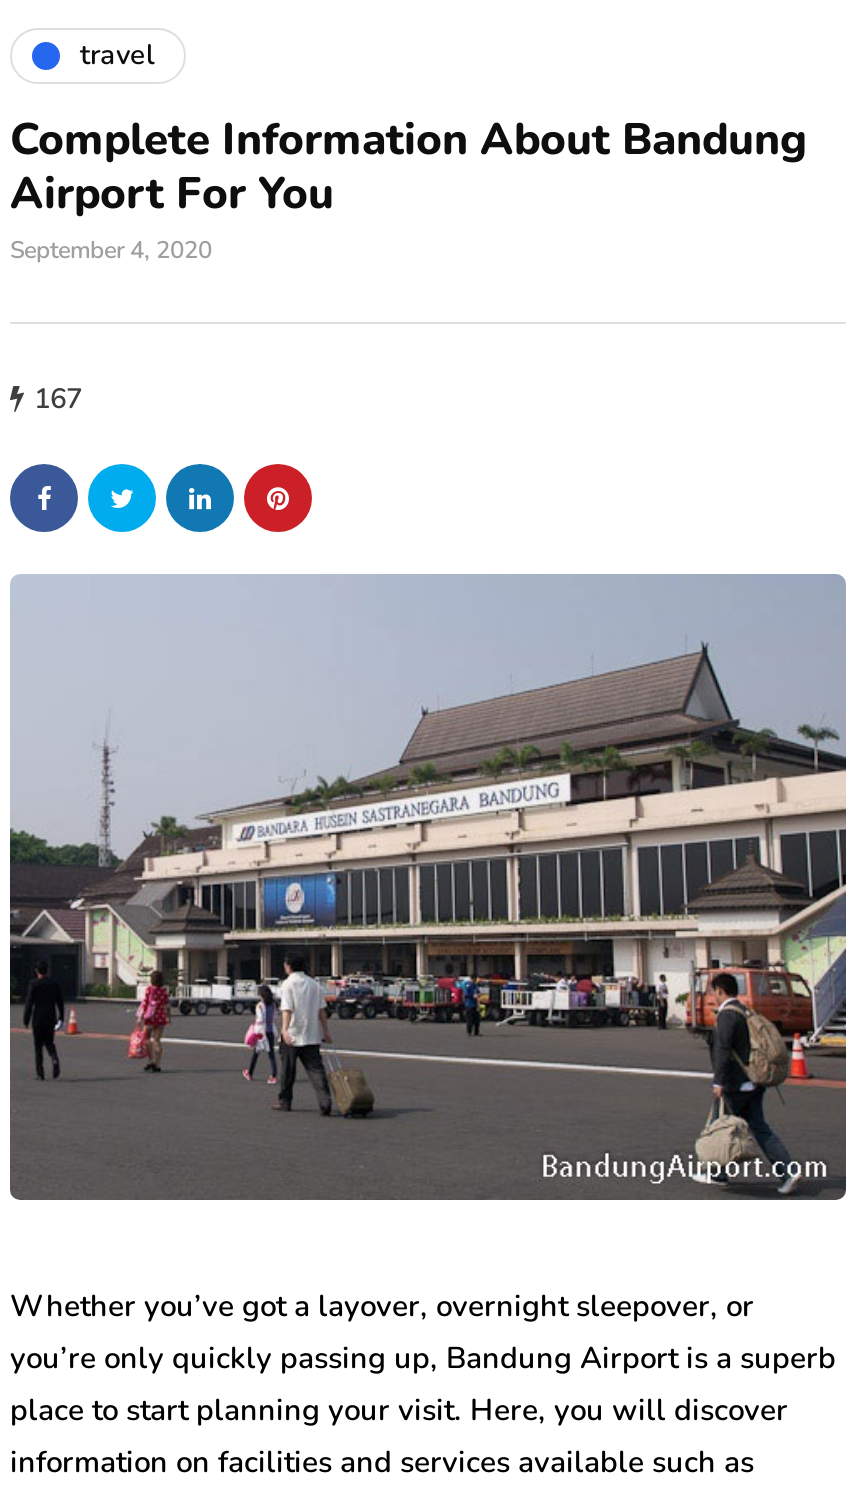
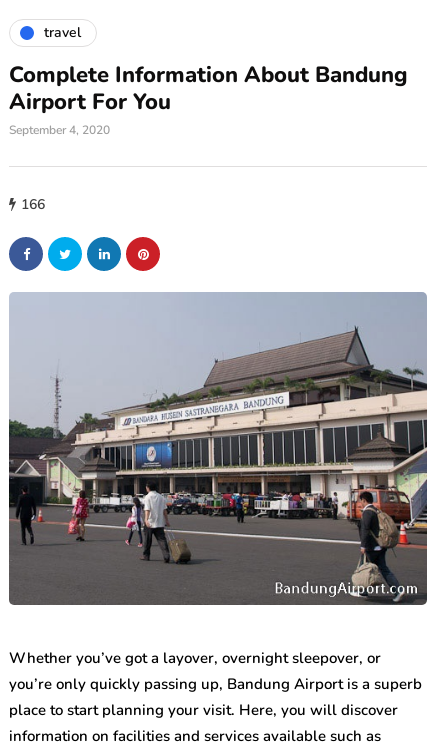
- 167
+ 166
